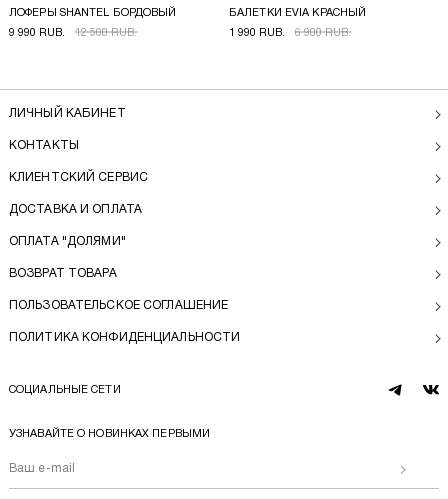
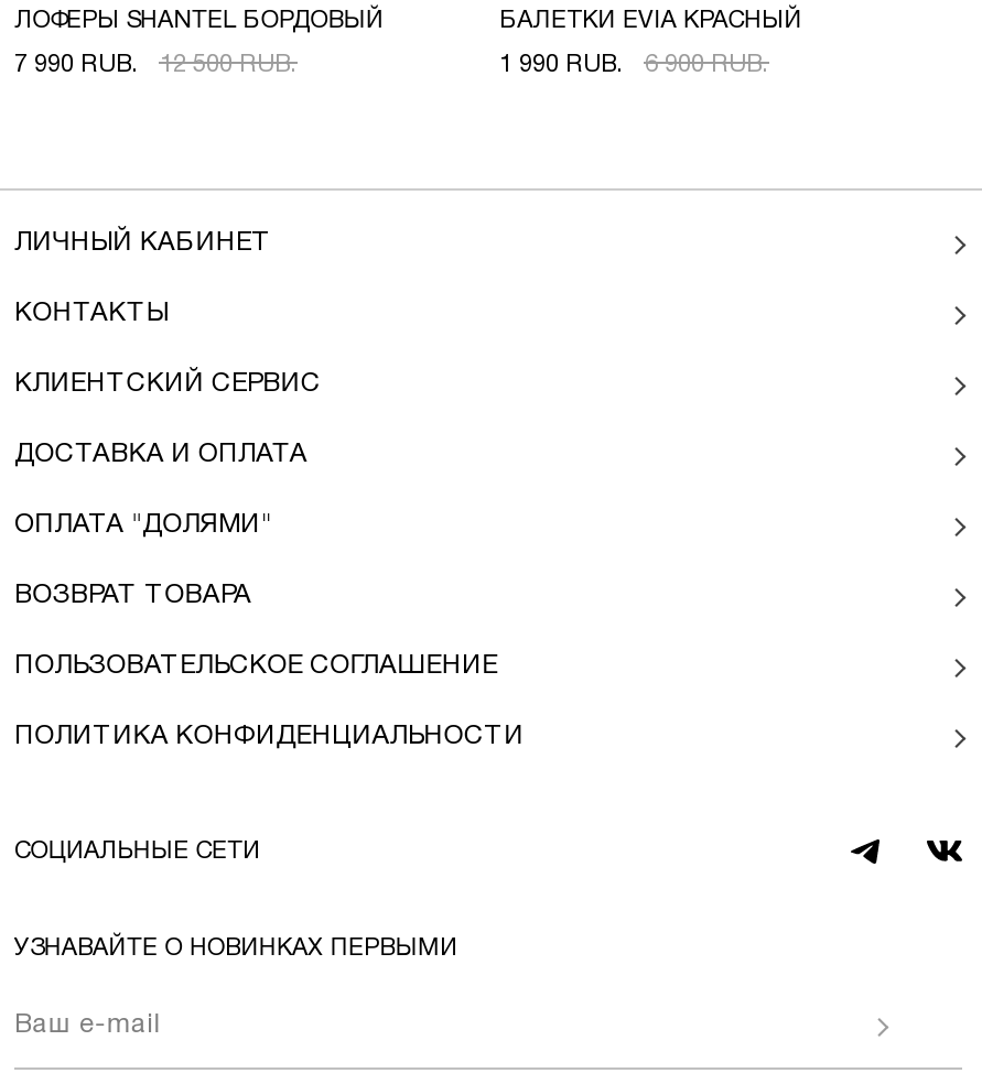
- 9 990 RUB.
+ 7 990 RUB.
